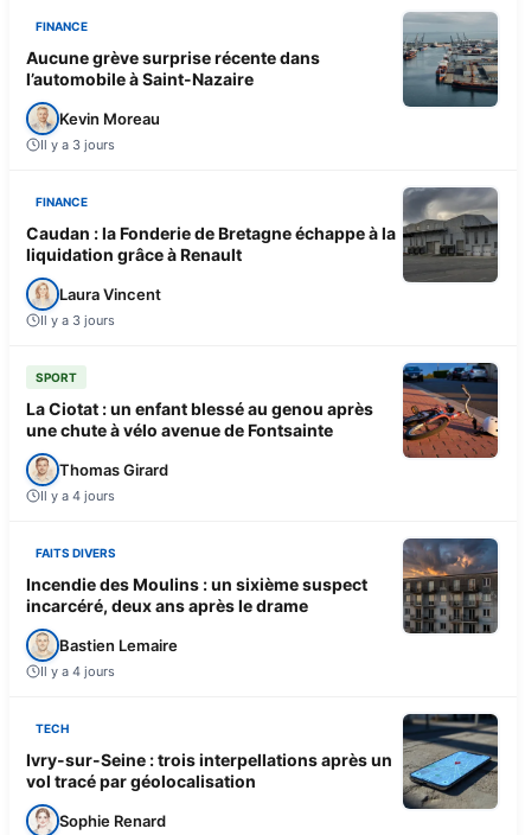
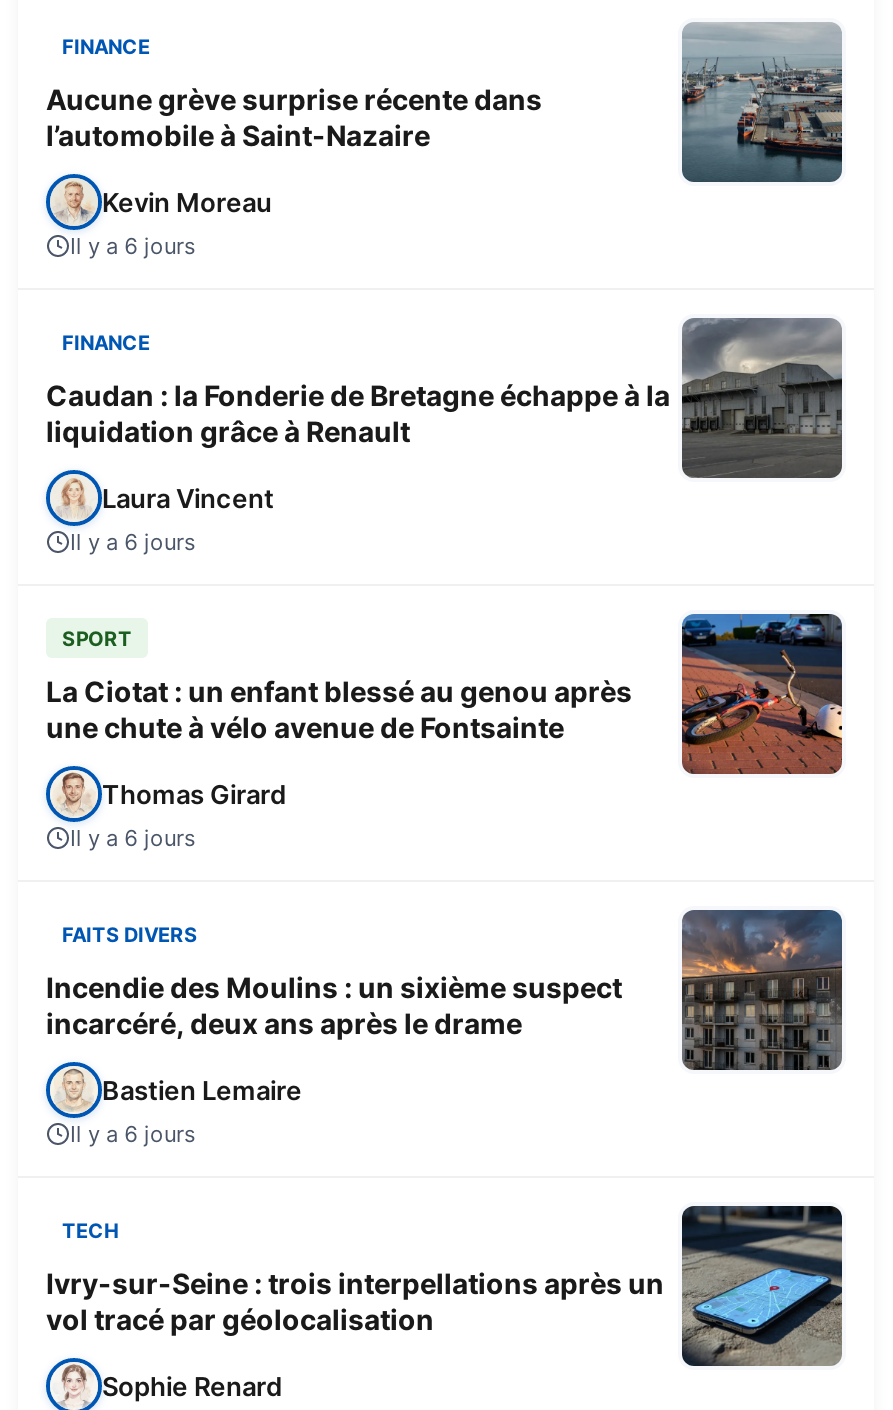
- Il y a 3 jours
+ Il y a 6 jours

- Il y a 3 jours
+ Il y a 6 jours

- Il y a 4 jours
+ Il y a 6 jours

- Il y a 4 jours
+ Il y a 6 jours
